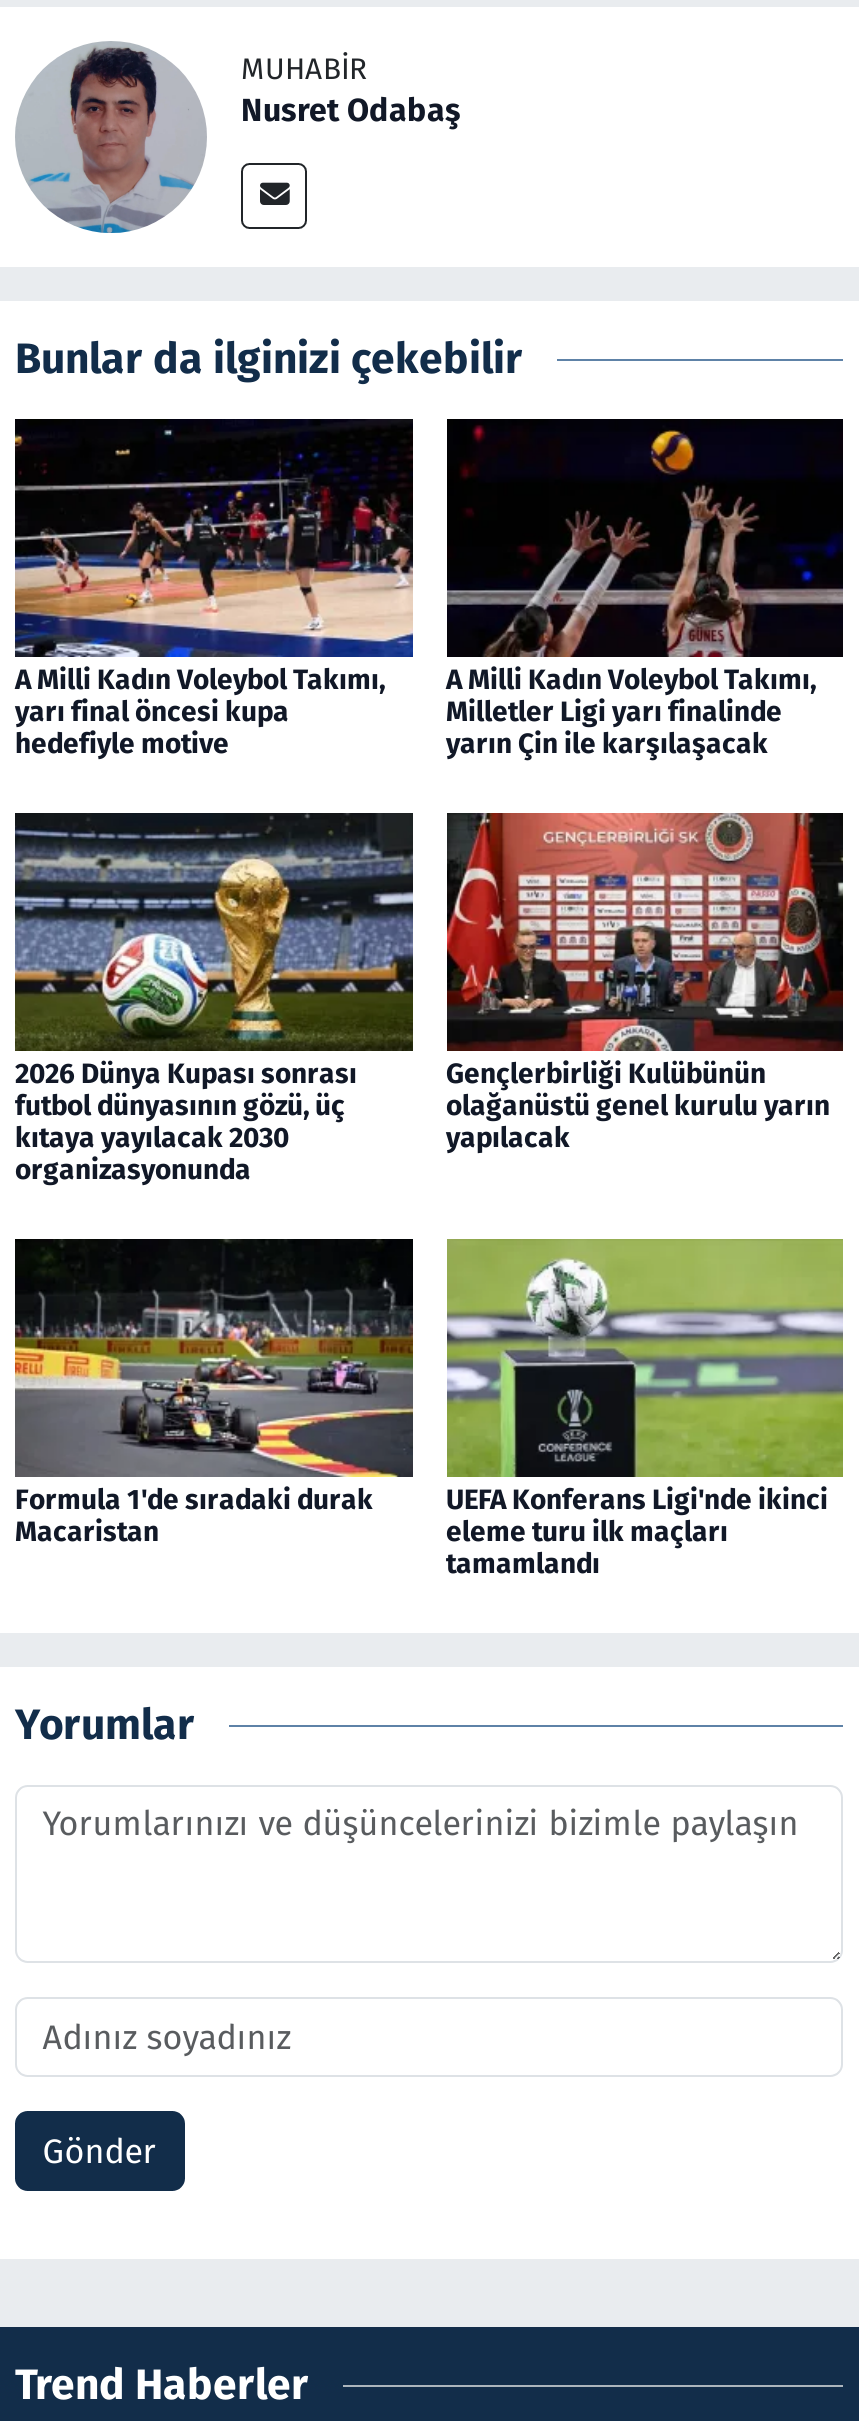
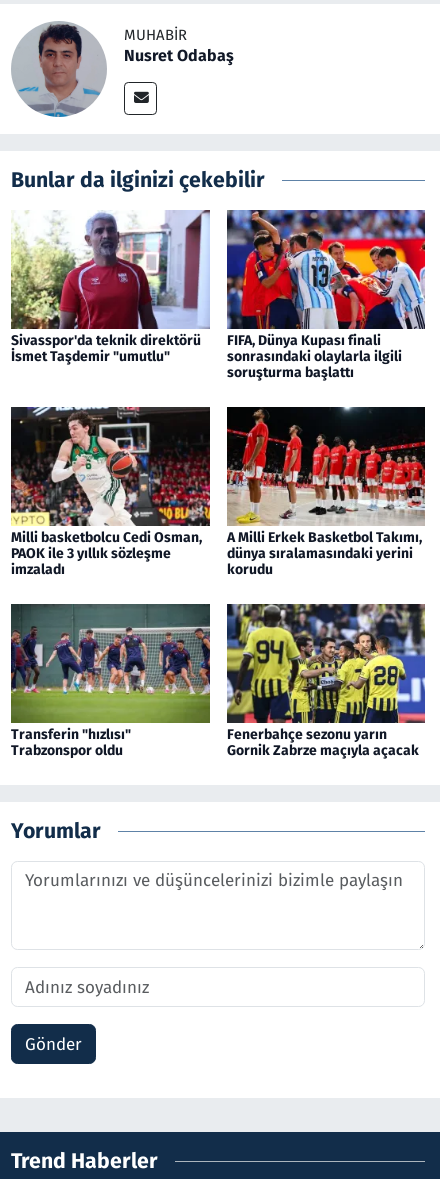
- [image]
- A Milli Kadın Voleybol Takımı,
- yarı final öncesi kupa
- hedefiyle motive
+ [image]
+ Sivasspor'da teknik direktörü
+ İsmet Taşdemir "umutlu"

- [image]
- A Milli Kadın Voleybol Takımı,
- Milletler Ligi yarı finalinde
- yarın Çin ile karşılaşacak
+ [image]
+ FIFA, Dünya Kupası finali
+ sonrasındaki olaylarla ilgili
+ soruşturma başlattı

- [image]
- 2026 Dünya Kupası sonrası
- futbol dünyasının gözü, üç
- kıtaya yayılacak 2030
- organizasyonunda
+ [image]
+ Milli basketbolcu Cedi Osman,
+ PAOK ile 3 yıllık sözleşme
+ imzaladı

- [image]
- Gençlerbirliği Kulübünün
- olağanüstü genel kurulu yarın
- yapılacak
+ [image]
+ A Milli Erkek Basketbol Takımı,
+ dünya sıralamasındaki yerini
+ korudu

- [image]
- Formula 1'de sıradaki durak
- Macaristan
+ [image]
+ Transferin "hızlısı"
+ Trabzonspor oldu

- [image]
- UEFA Konferans Ligi'nde ikinci
- eleme turu ilk maçları
- tamamlandı
+ [image]
+ Fenerbahçe sezonu yarın
+ Gornik Zabrze maçıyla açacak
